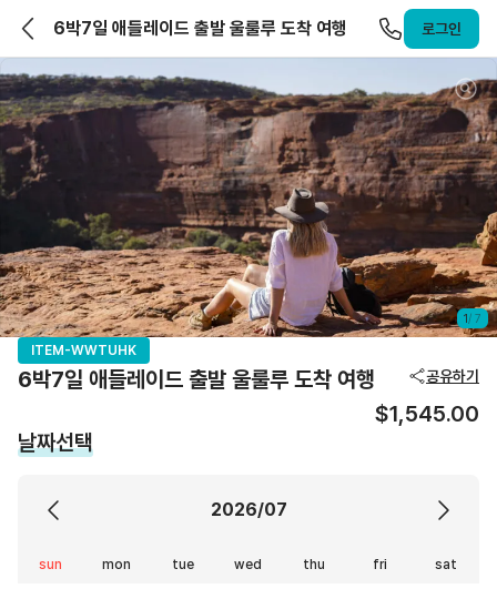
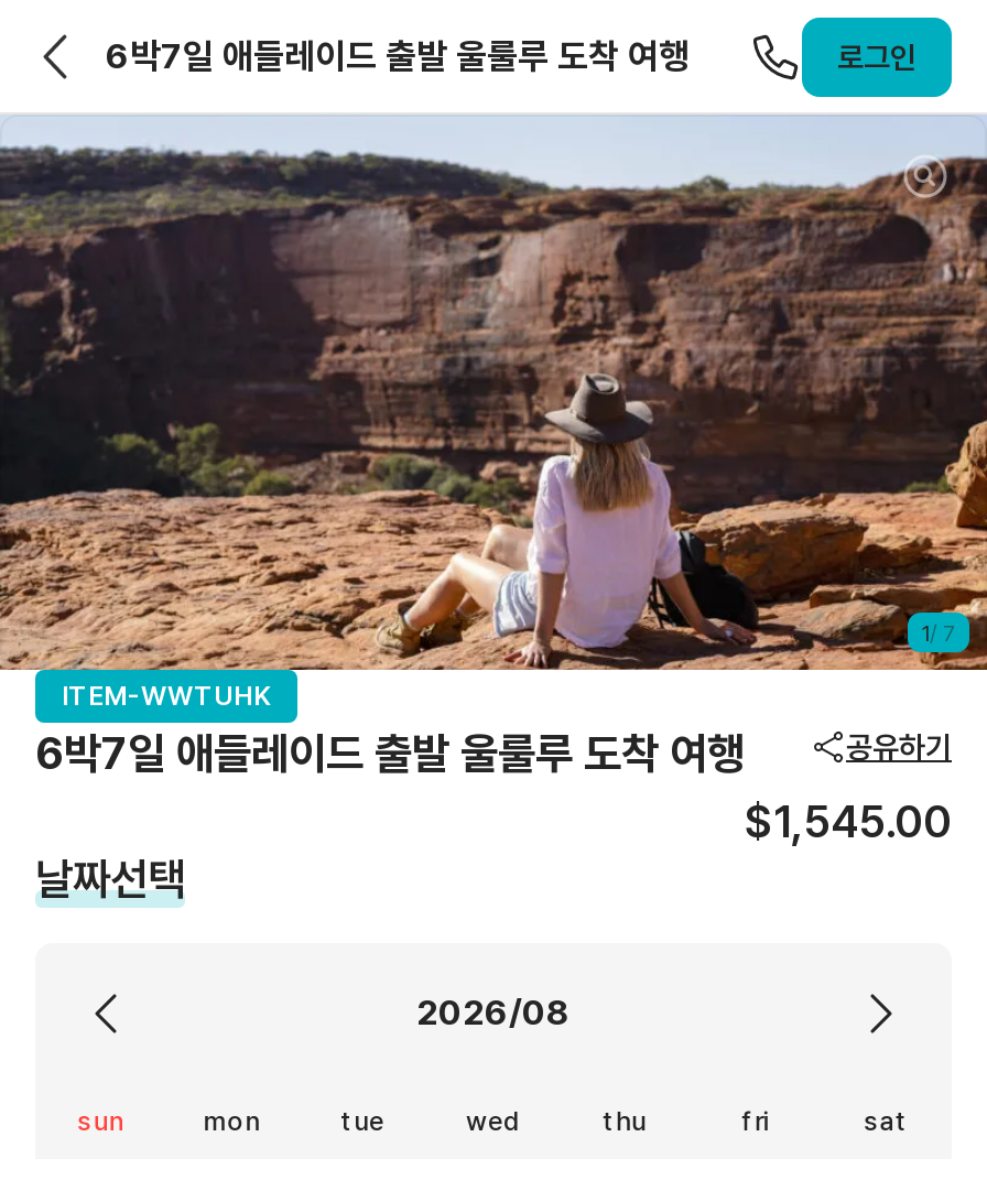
- 2026/07
+ 2026/08
